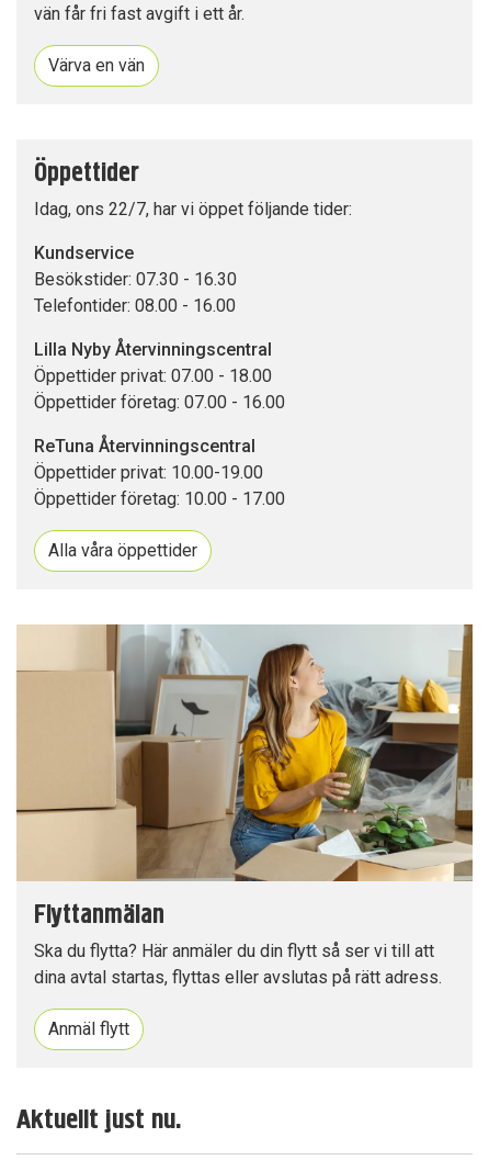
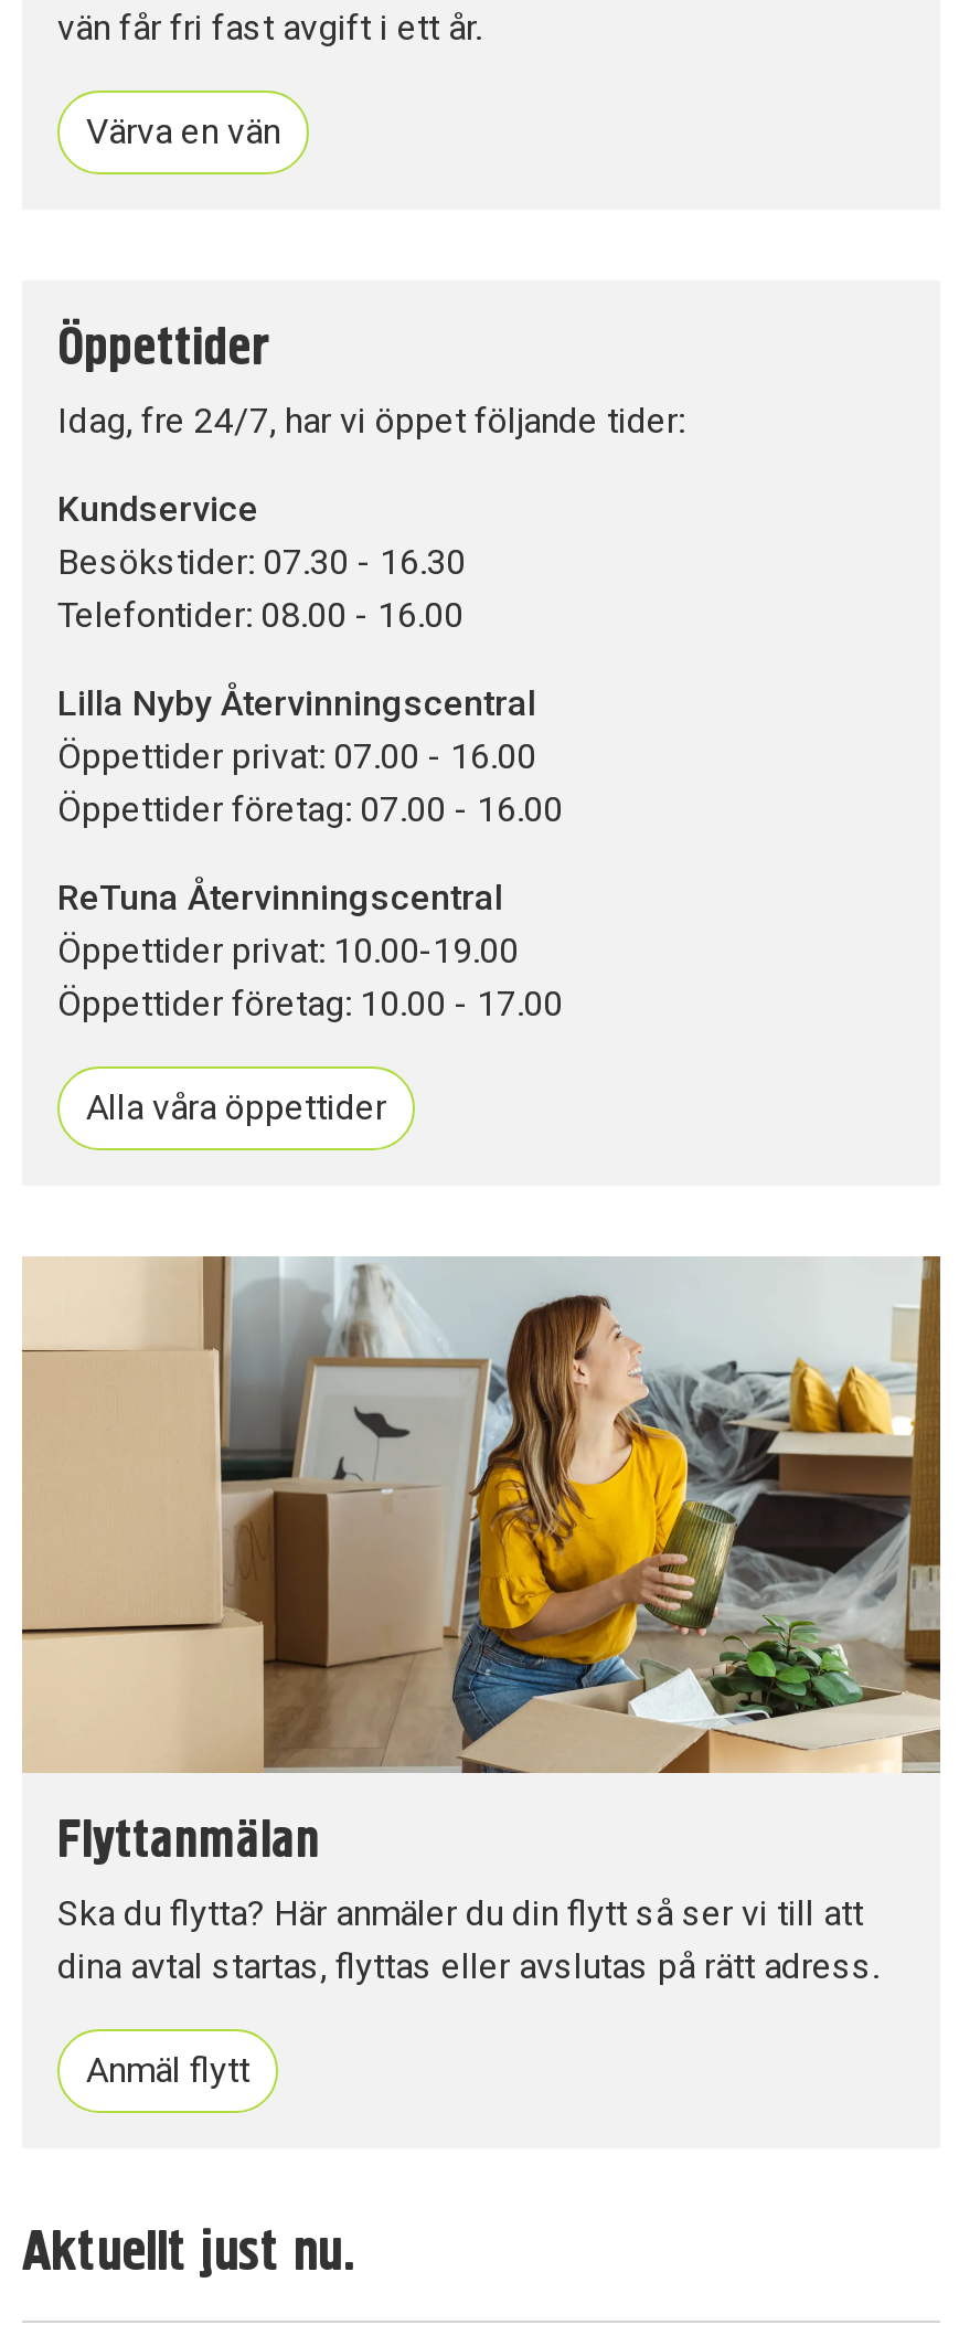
- Idag, ons 22/7, har vi öppet följande tider:
+ Idag, fre 24/7, har vi öppet följande tider:

- Öppettider privat: 07.00 - 18.00
+ Öppettider privat: 07.00 - 16.00
